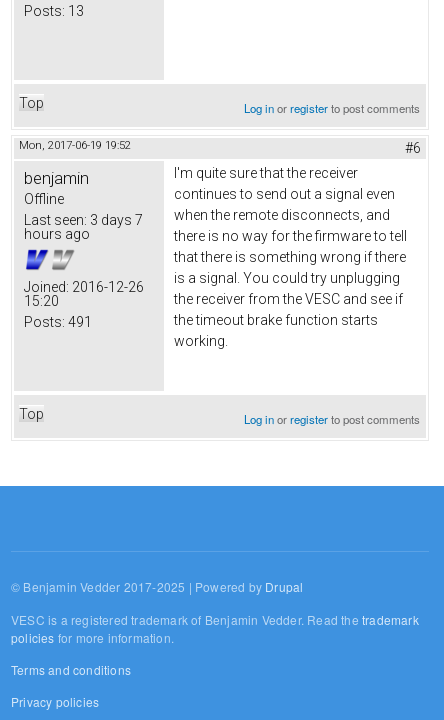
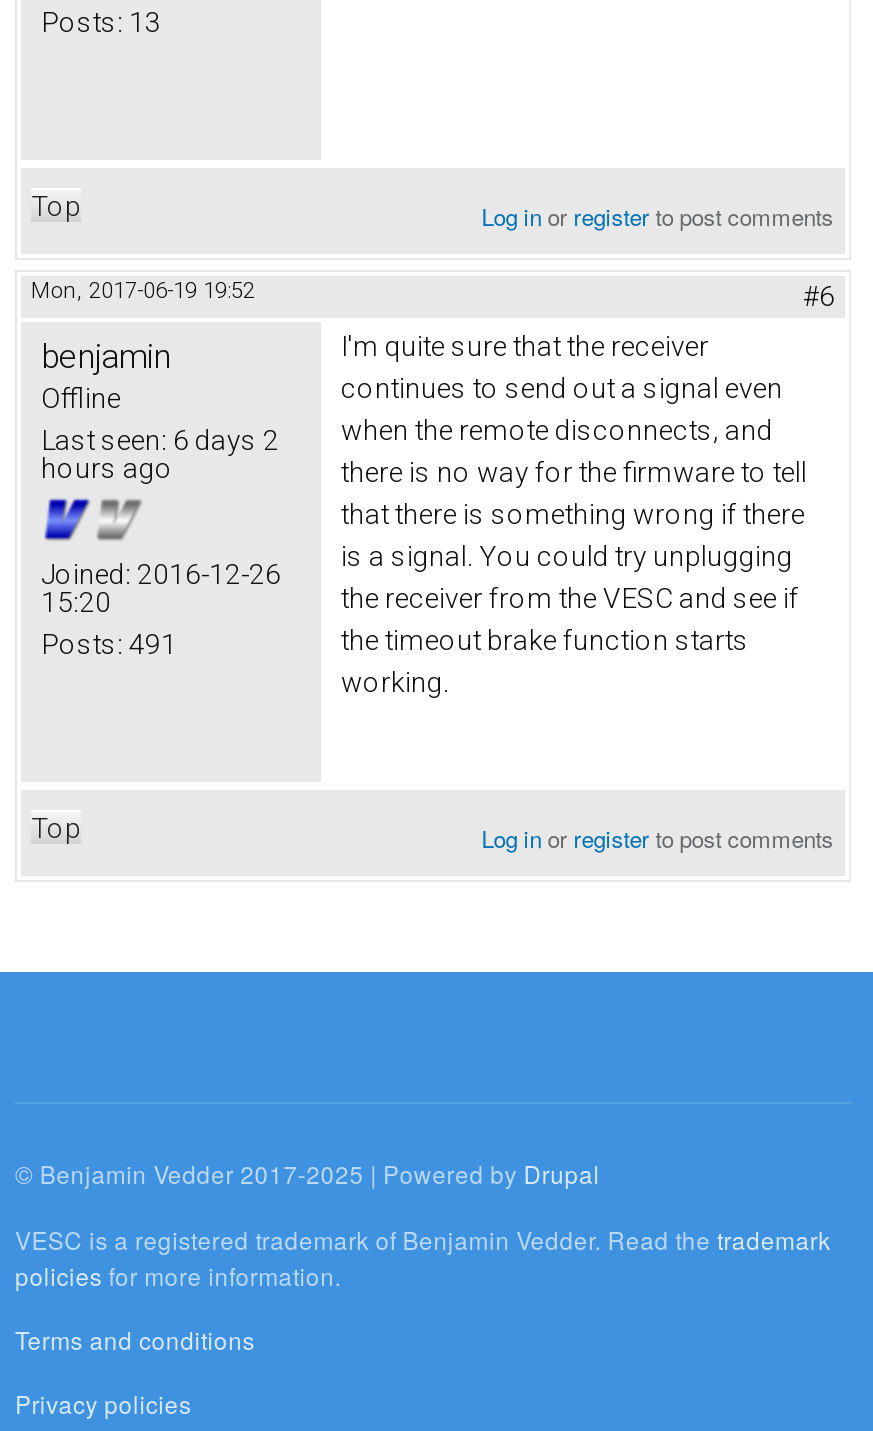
- Last seen: 3 days 7
+ Last seen: 6 days 2
